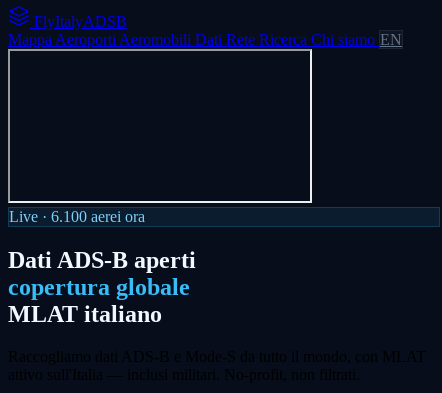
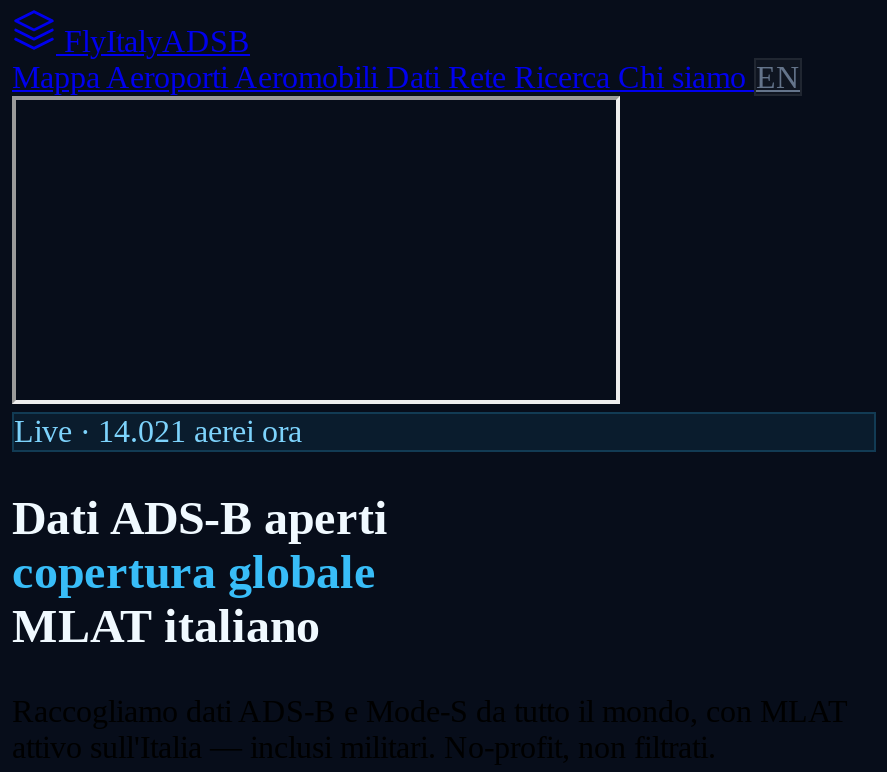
- Live · 6.100 aerei ora
+ Live · 14.021 aerei ora
